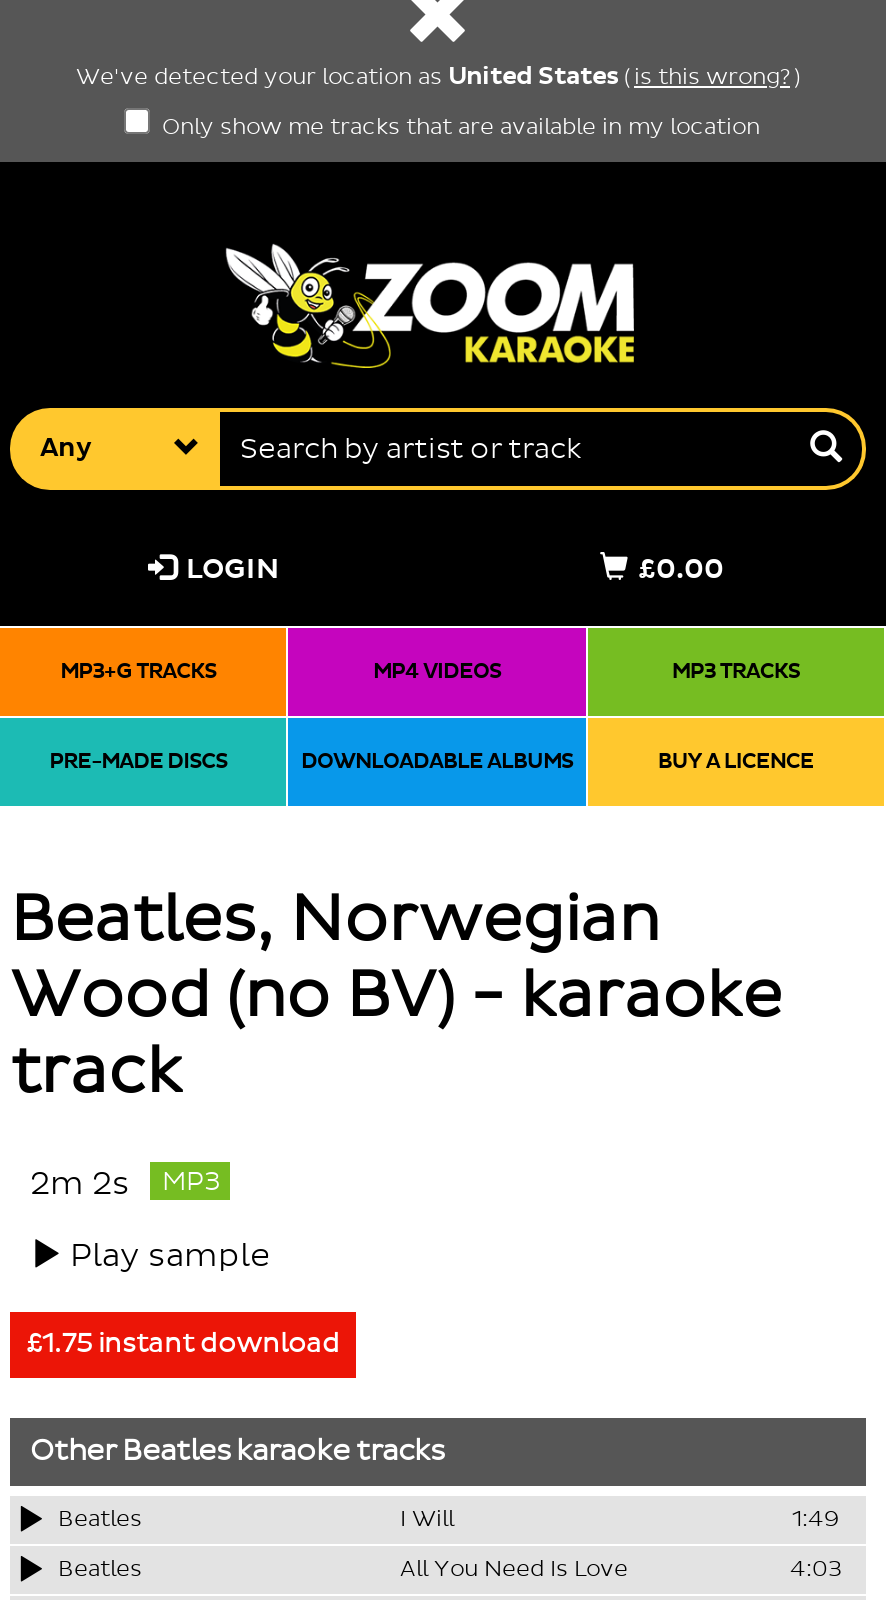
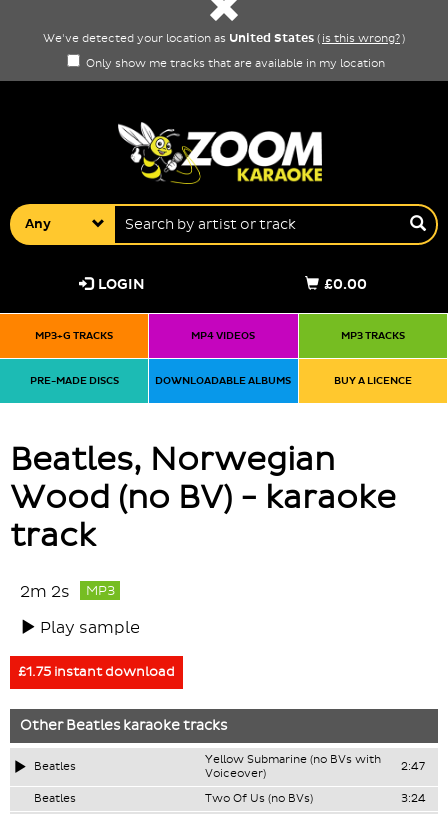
- I Will
- 1:49
+ Yellow Submarine (no BVs with
+ Voiceover)
+ 2:47

- All You Need Is Love
- 4:03
+ Two Of Us (no BVs)
+ 3:24
